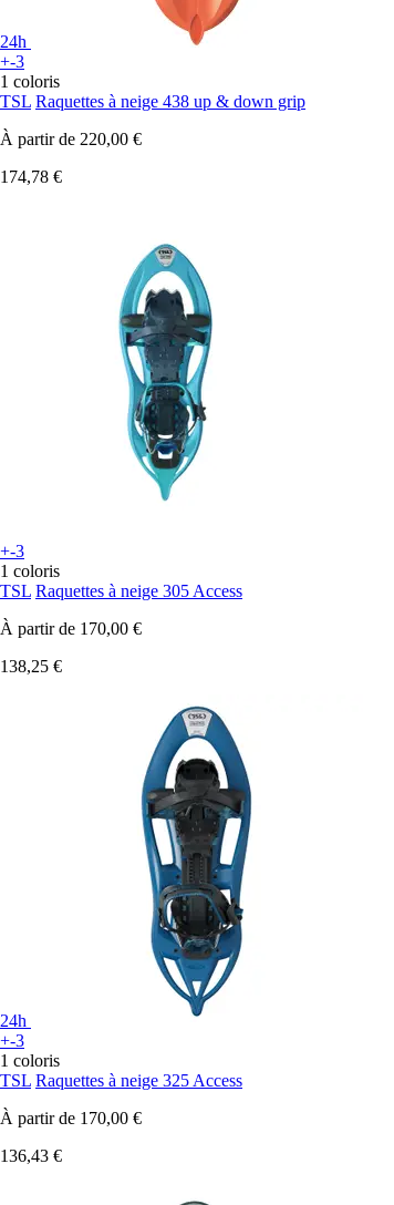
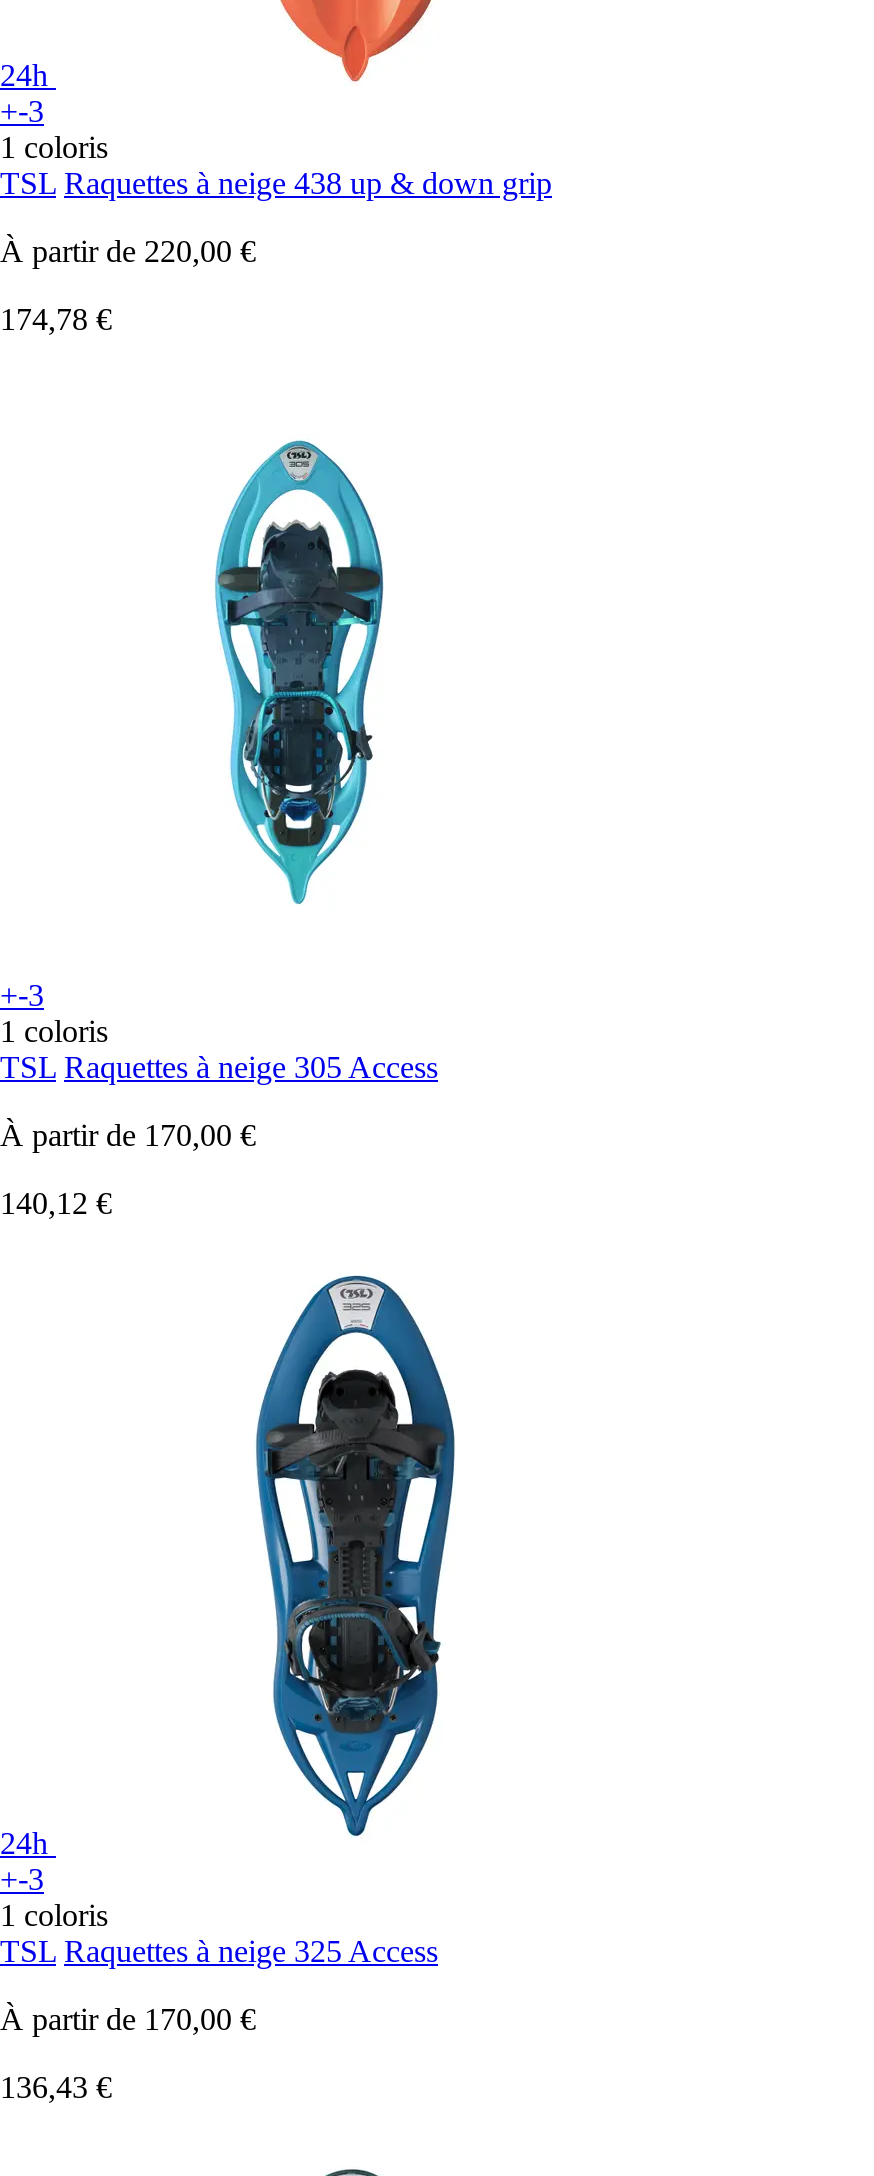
- 138,25 €
+ 140,12 €
